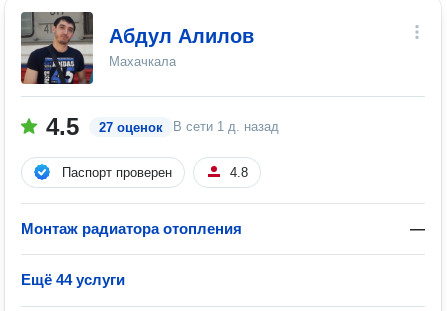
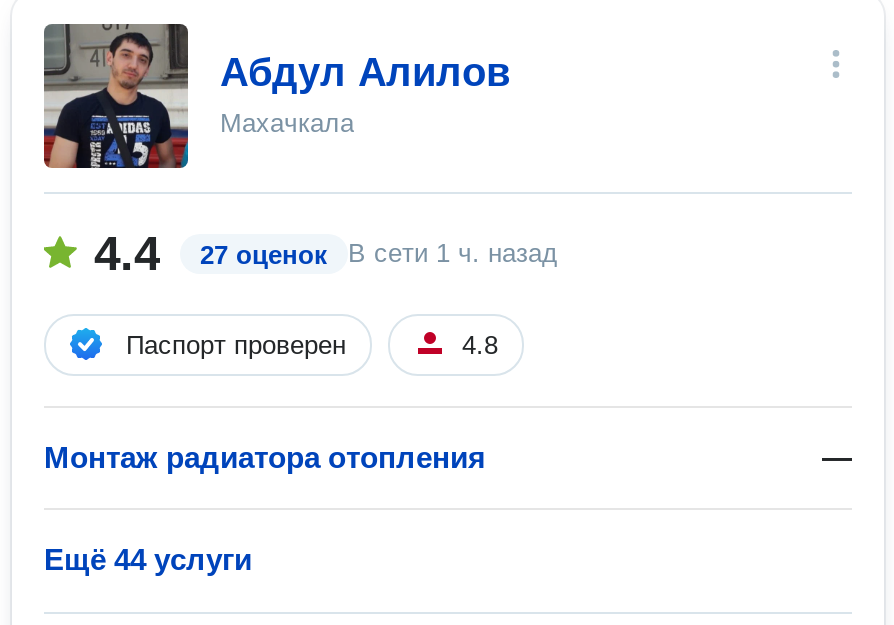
- 4.5
+ 4.4

- В сети 1 д. назад
+ В сети 1 ч. назад
